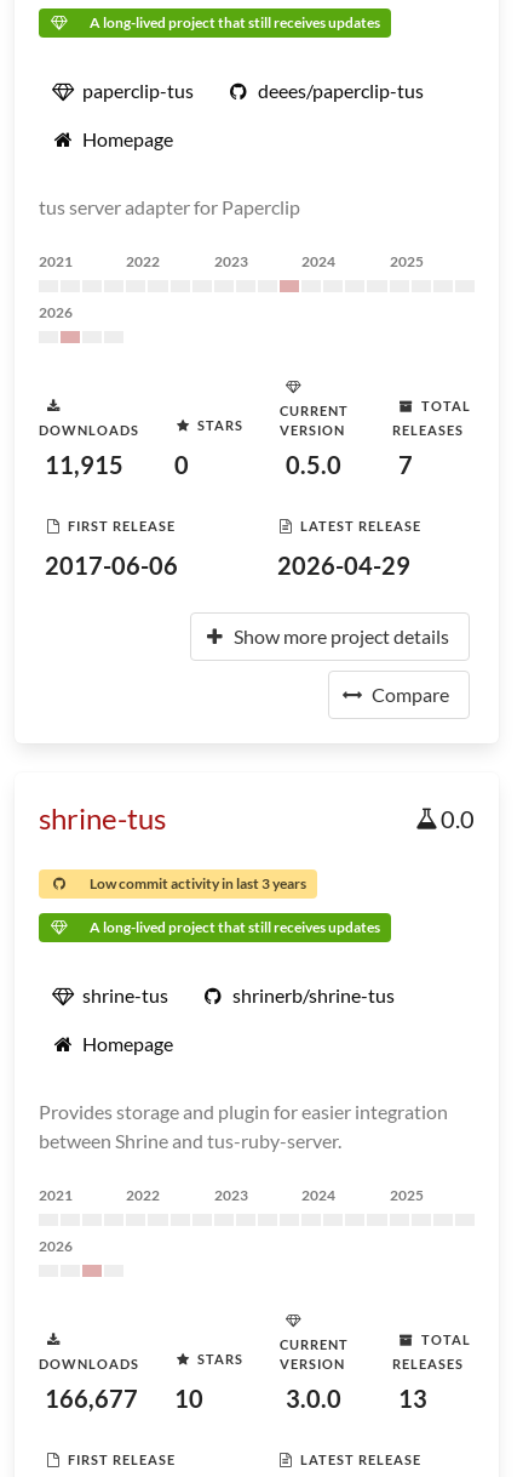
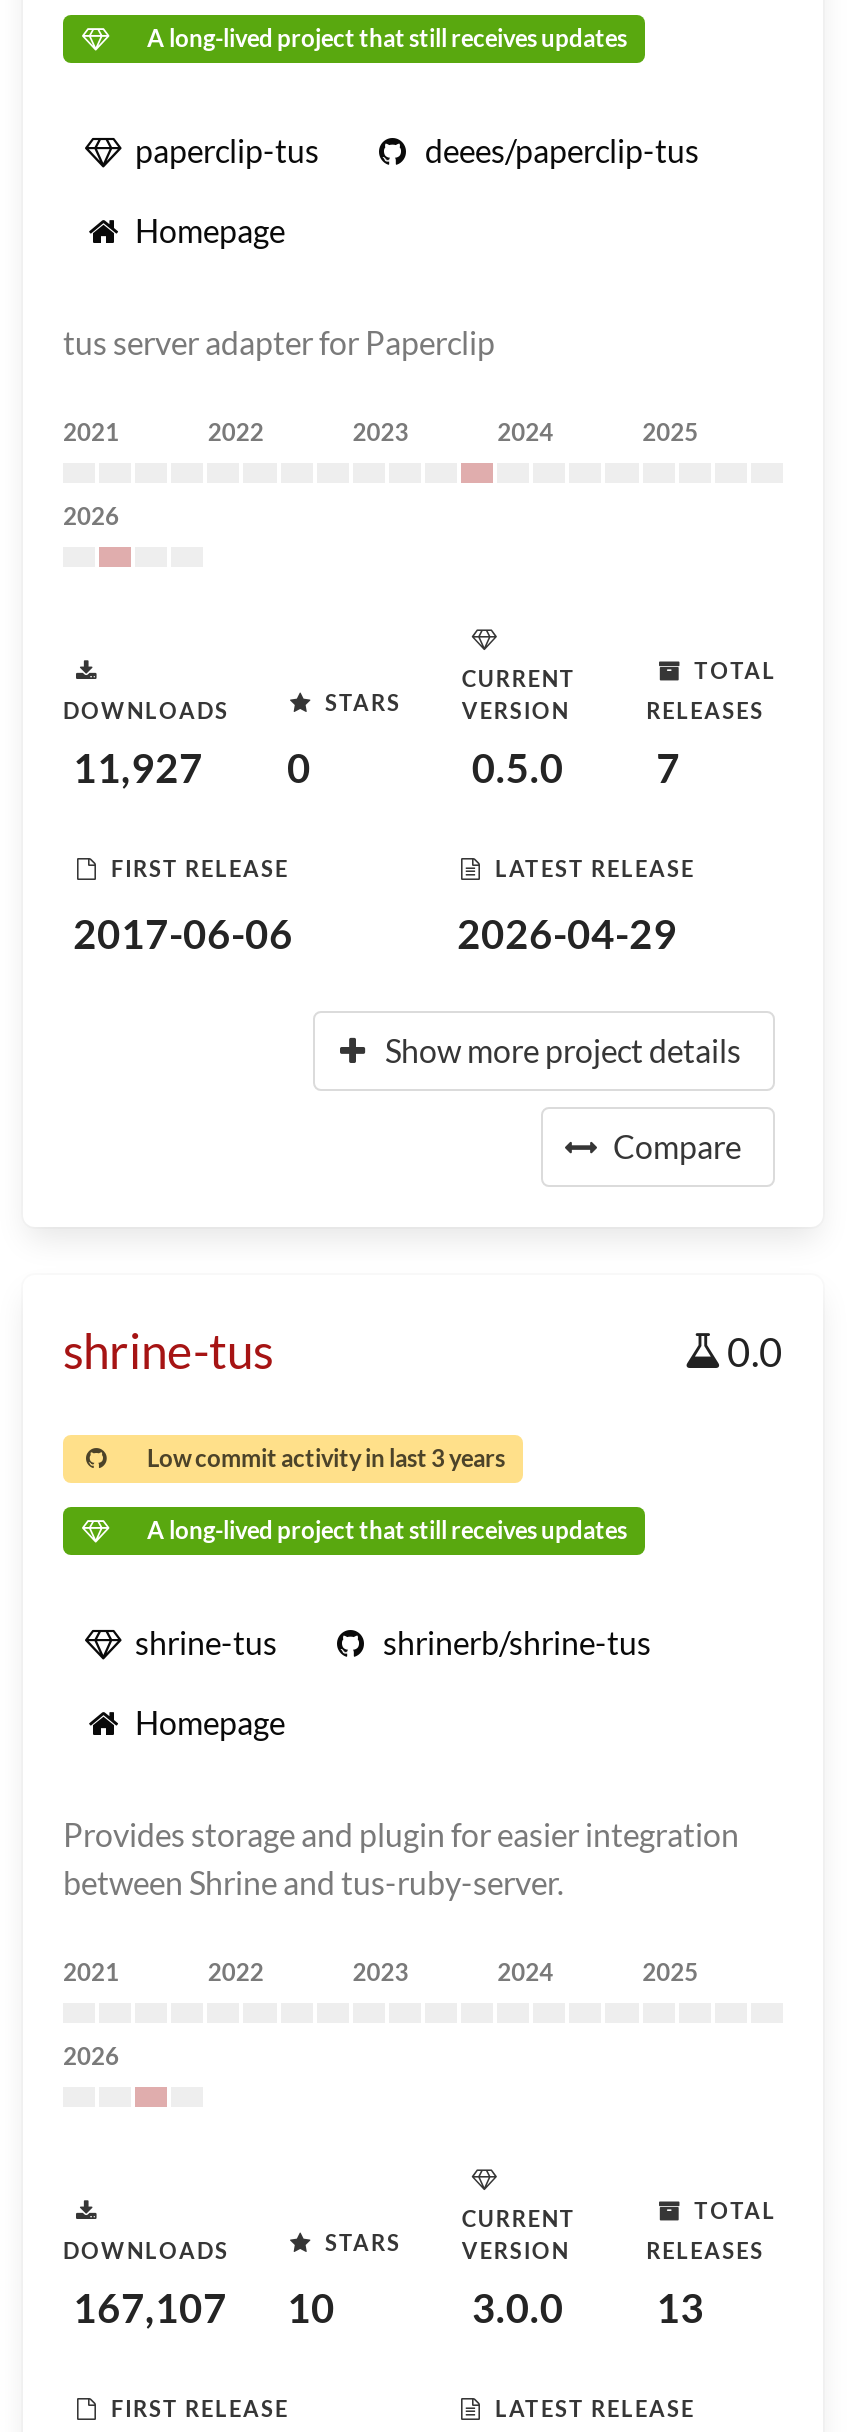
- 11,915 0
+ 11,927 0

- 166,677 10
+ 167,107 10
